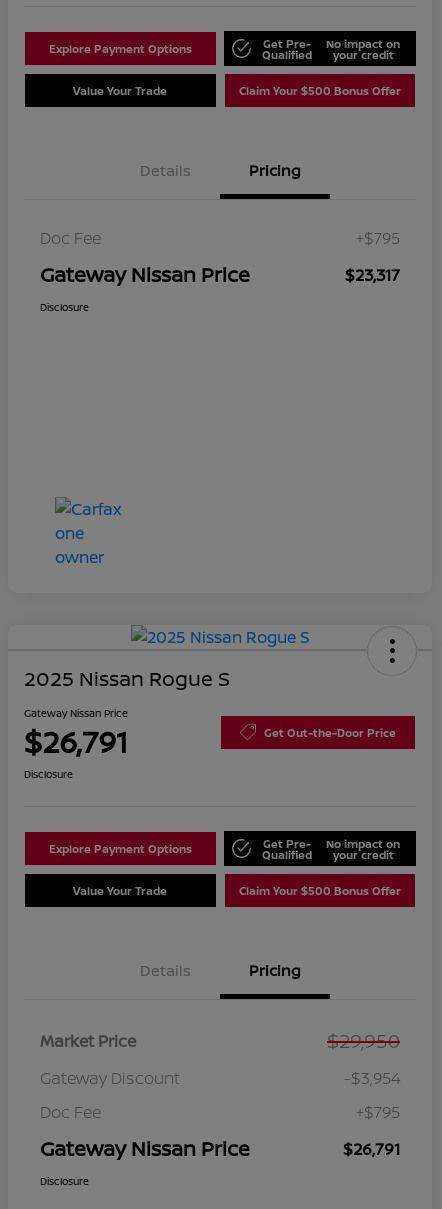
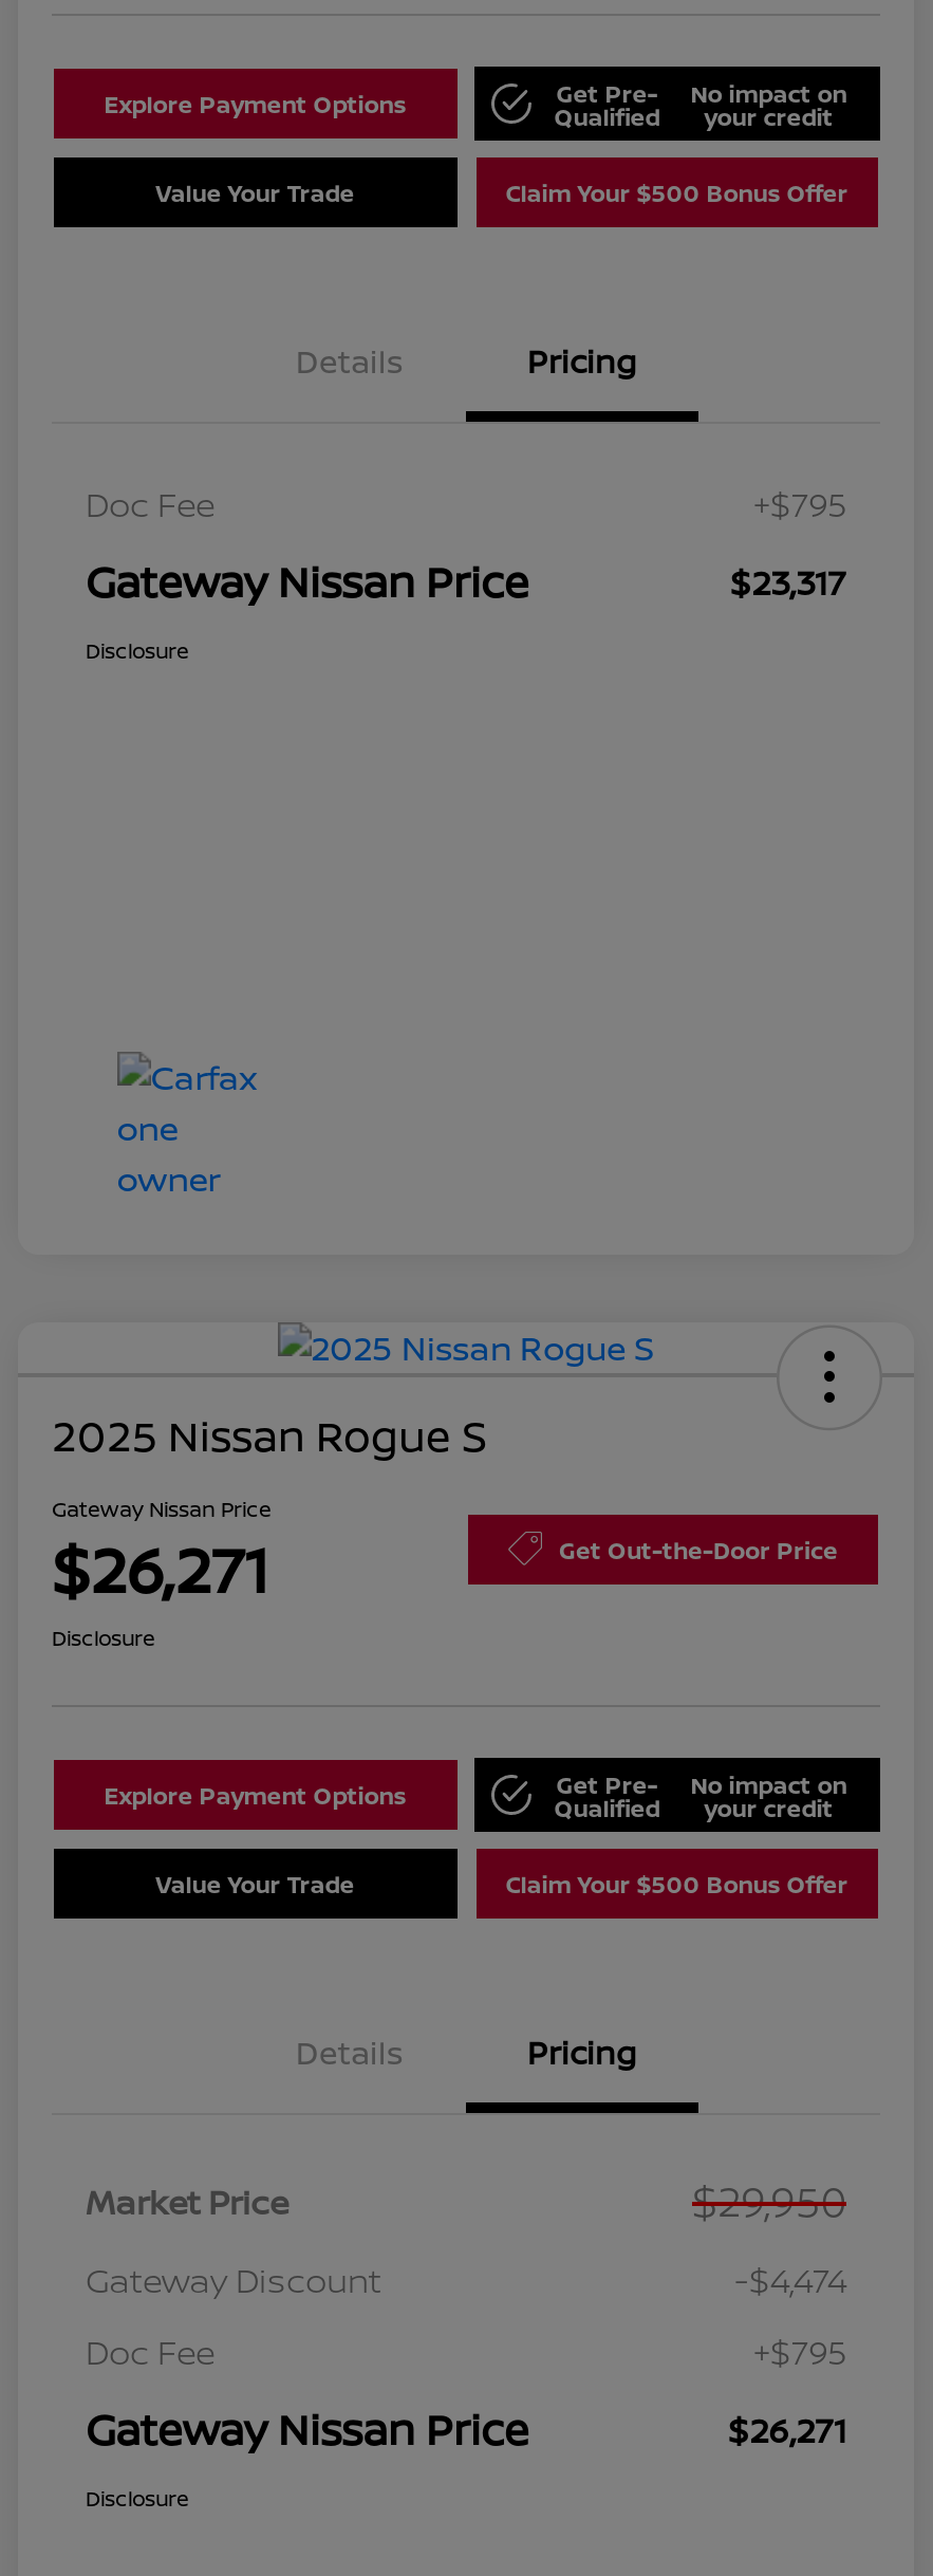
- $26,791
+ $26,271

- -$3,954
+ -$4,474

- $26,791
+ $26,271
